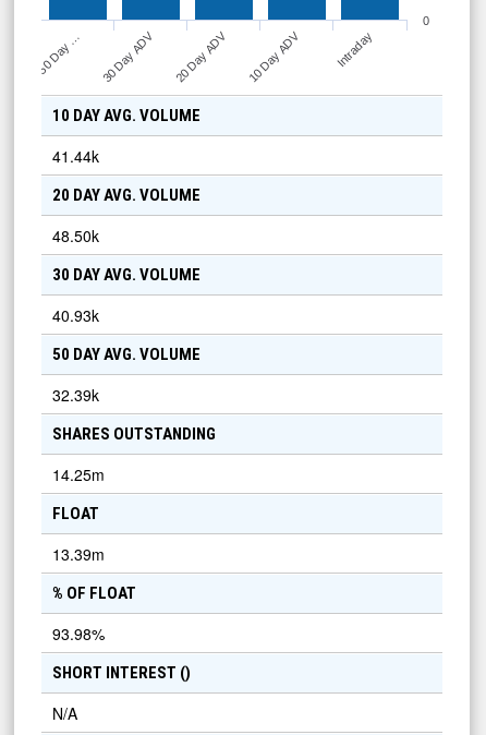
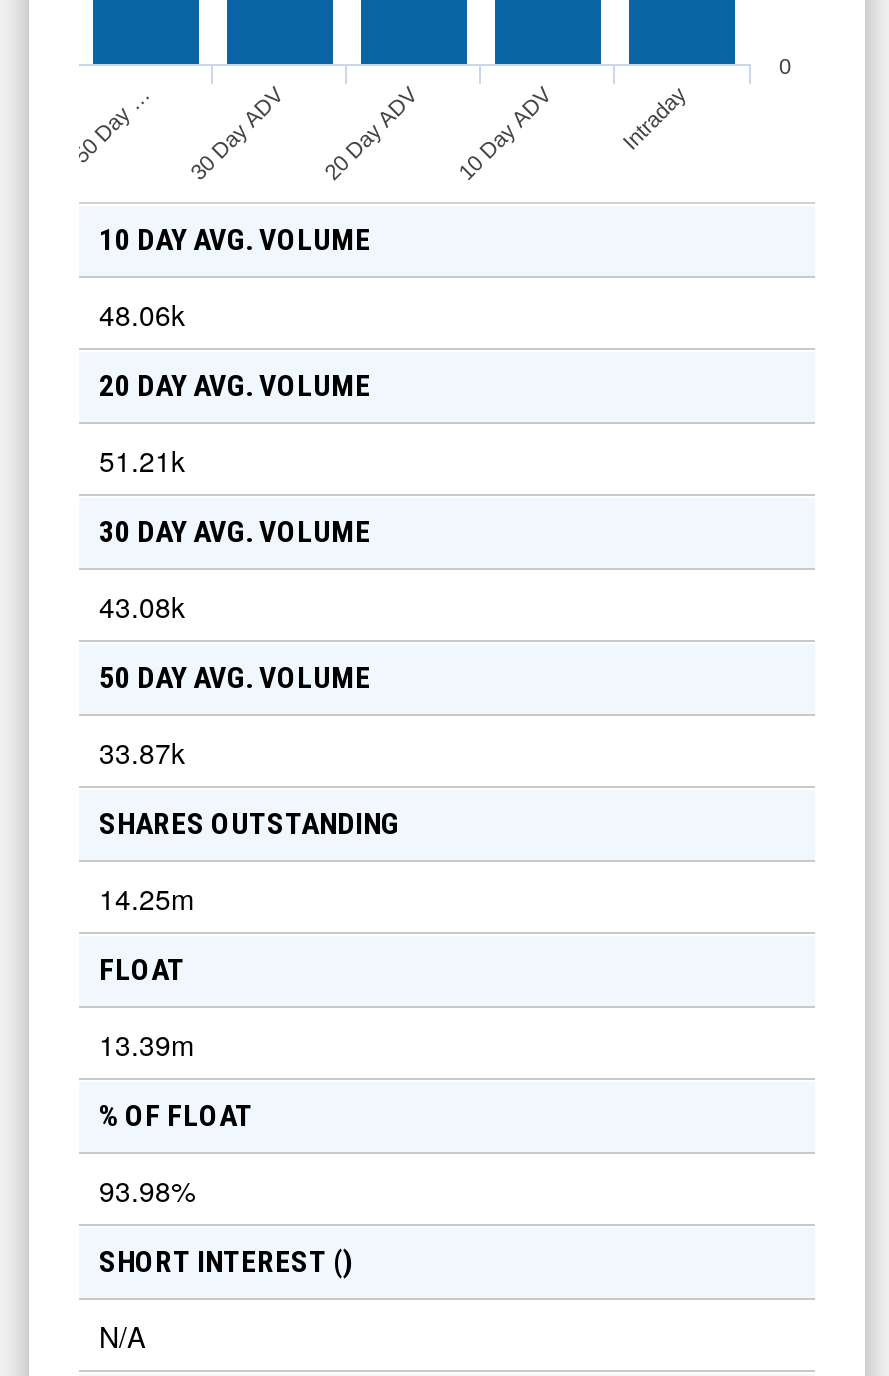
- 41.44k
+ 48.06k

- 48.50k
+ 51.21k

- 40.93k
+ 43.08k

- 32.39k
+ 33.87k
